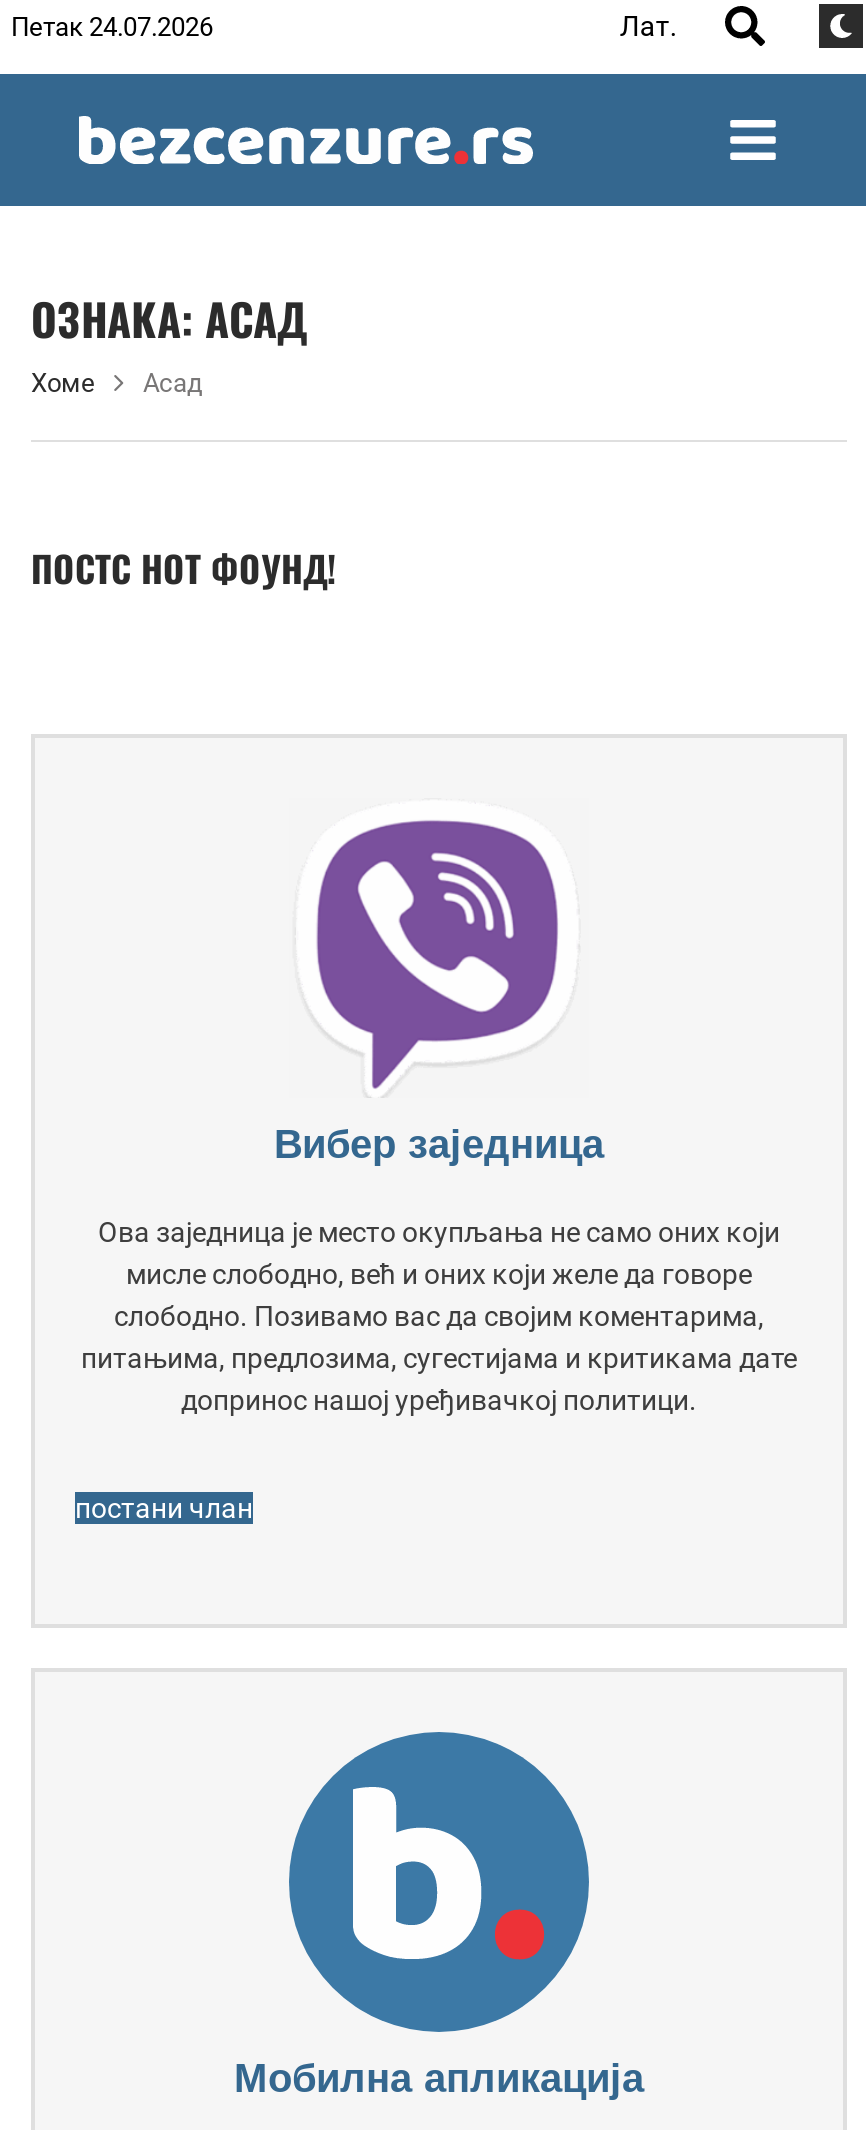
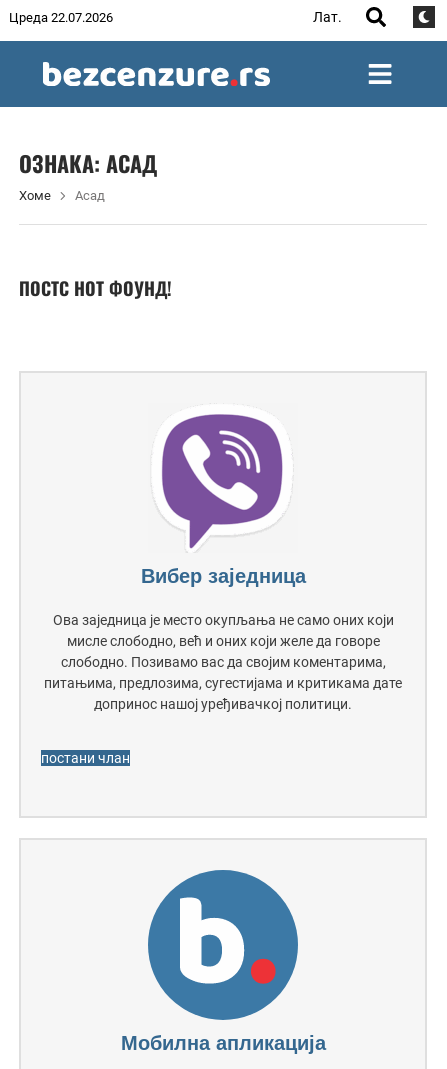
- Петак 24.07.2026
+ Цреда 22.07.2026
